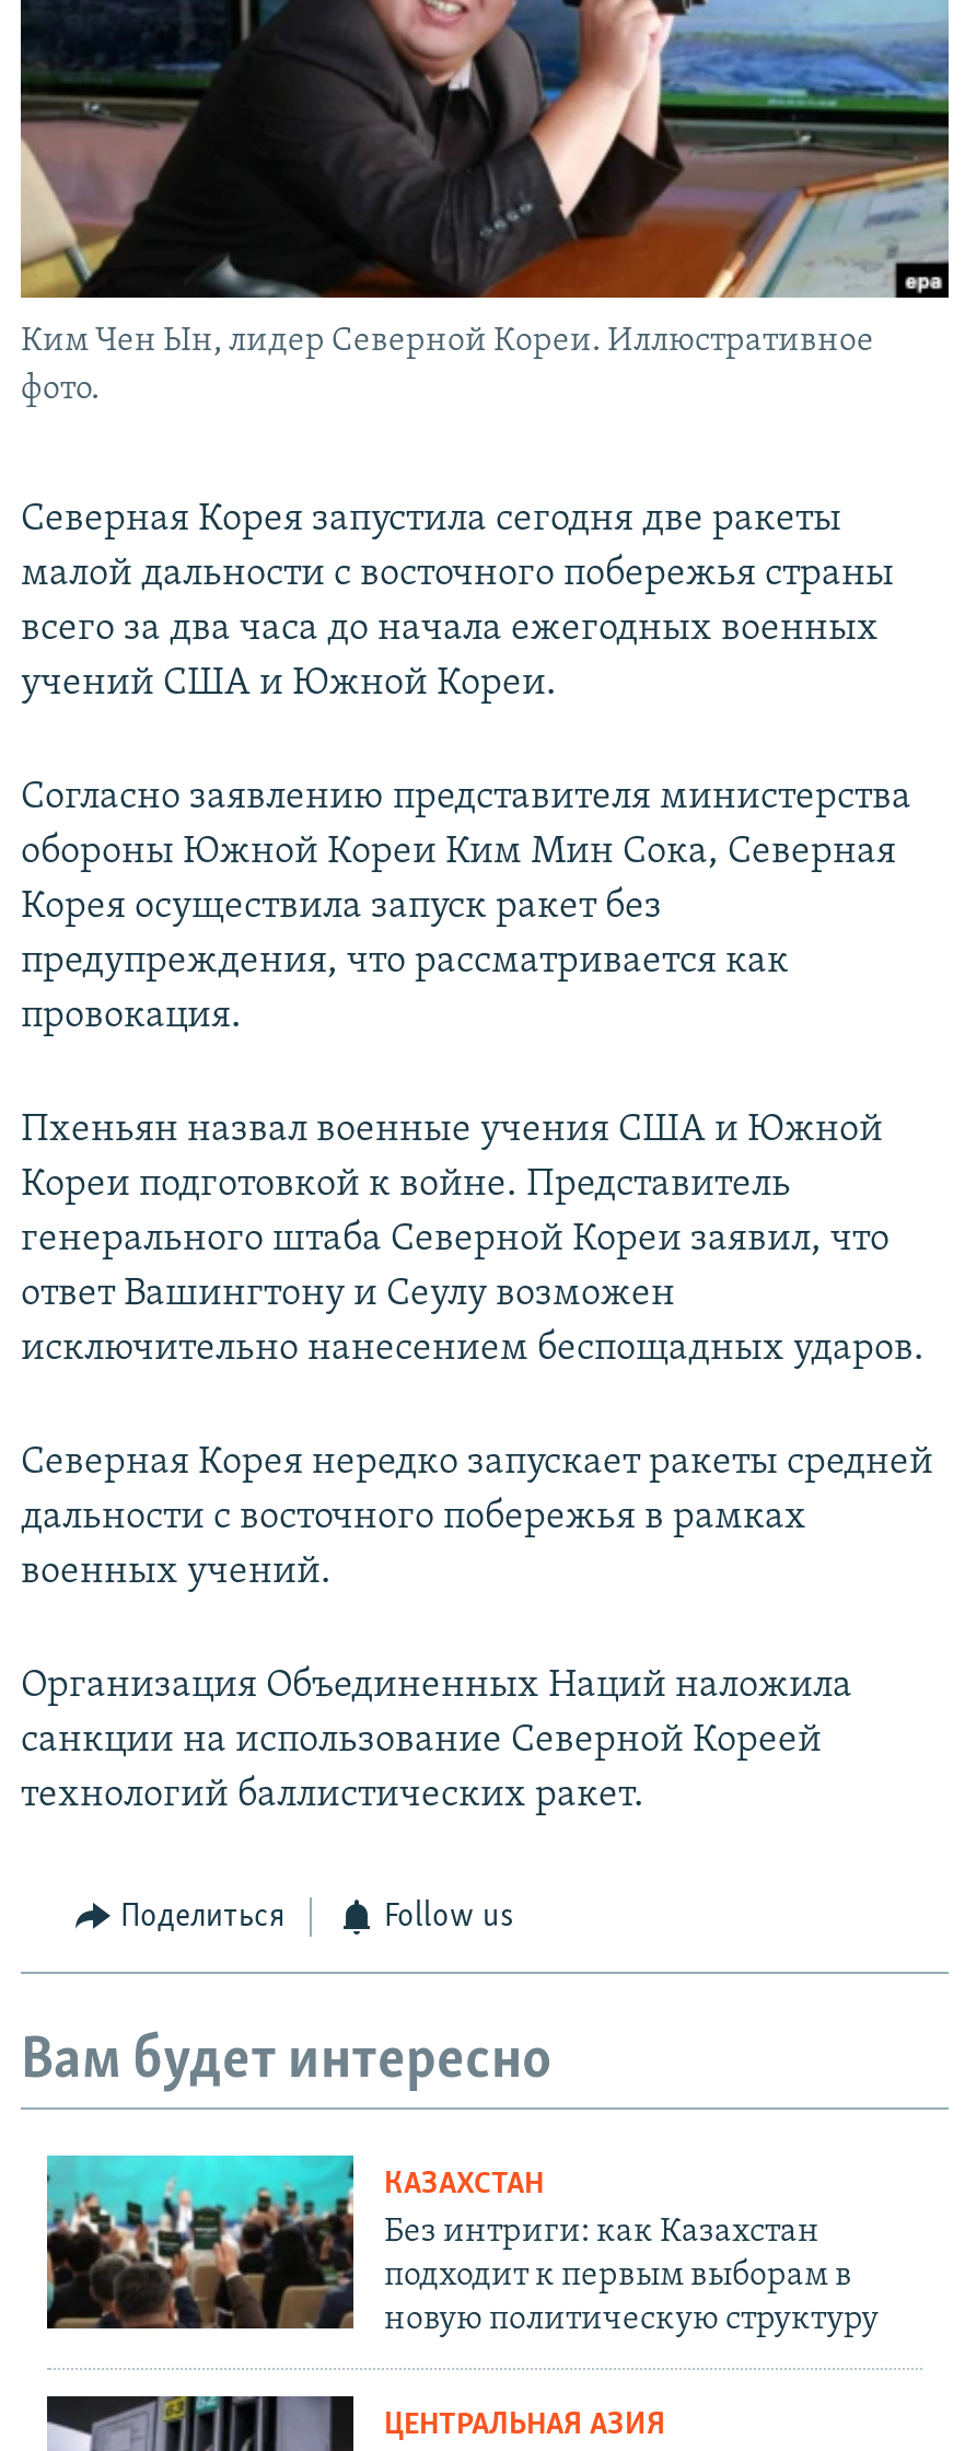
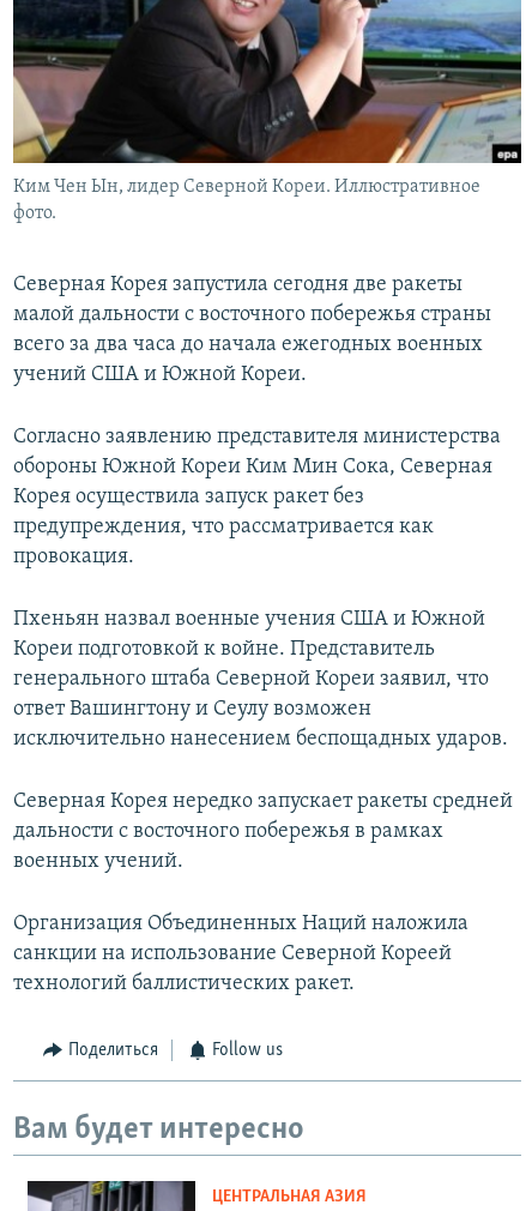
- [image]
- КАЗАХСТАН
- Без интриги: как Казахстан
- подходит к первым выборам в
- новую политическую структуру
